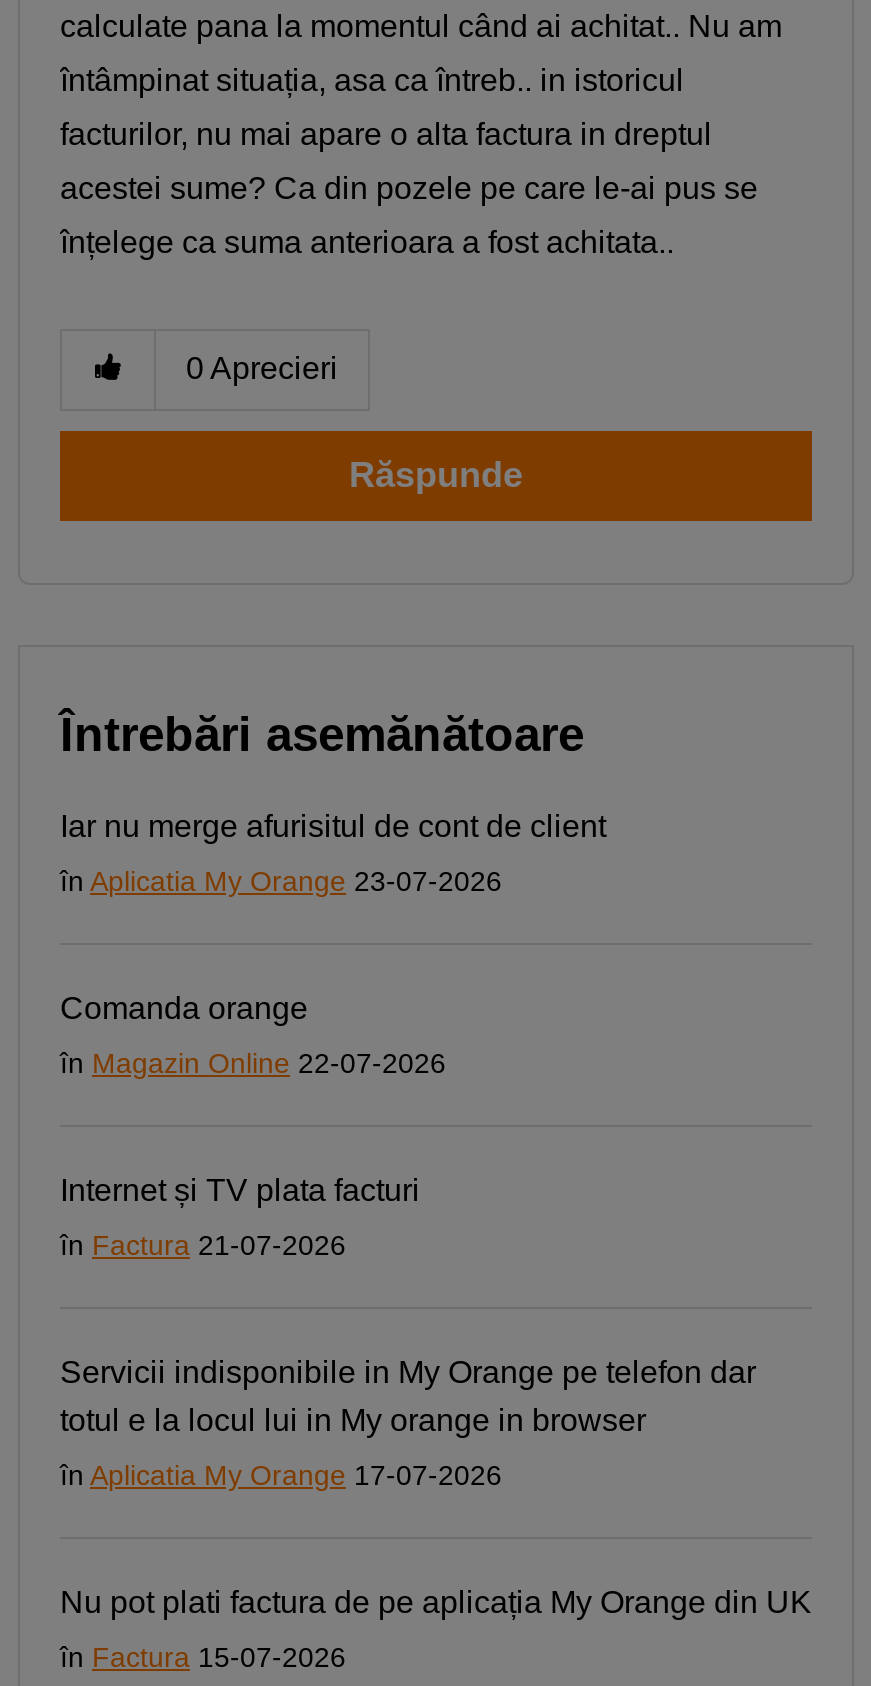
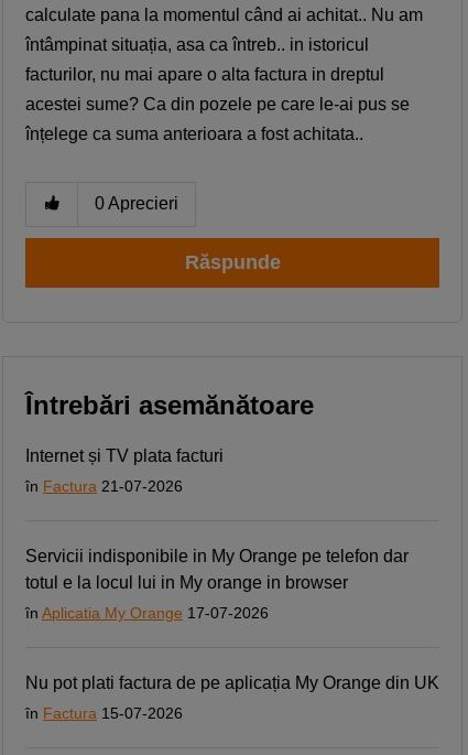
- Iar nu merge afurisitul de cont de client
- în Aplicatia My Orange 23-07-2026

- Comanda orange
- în Magazin Online 22-07-2026
